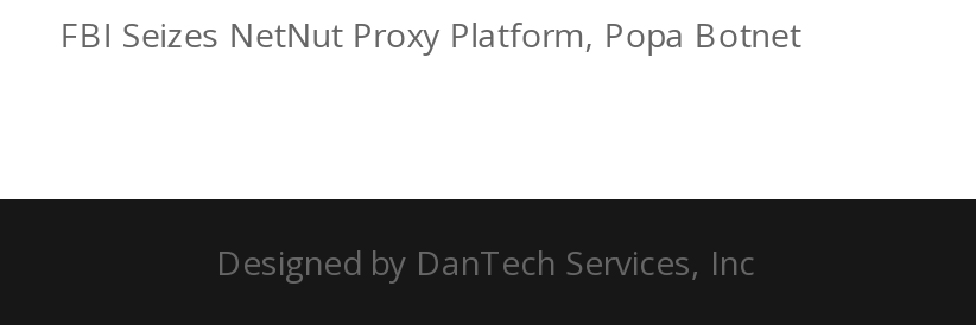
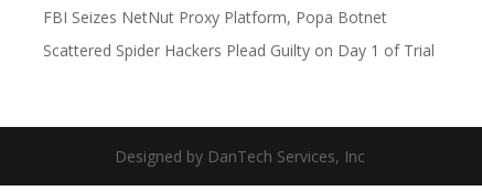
+ Scattered Spider Hackers Plead Guilty on Day 1 of Trial
